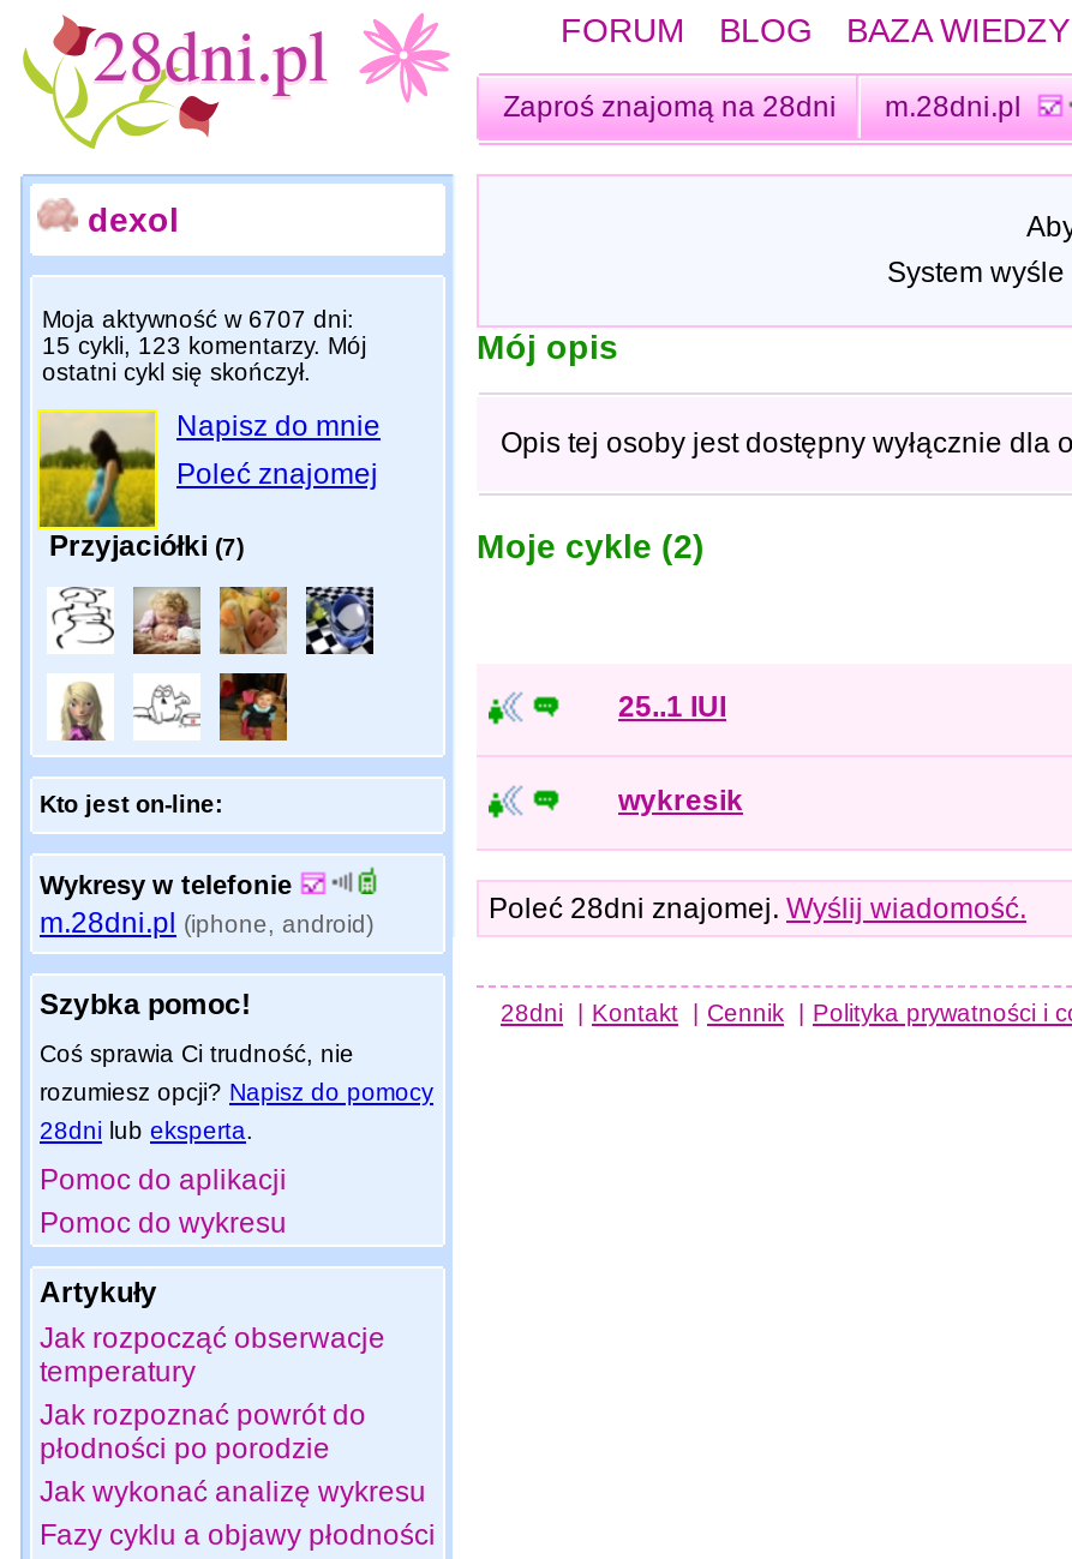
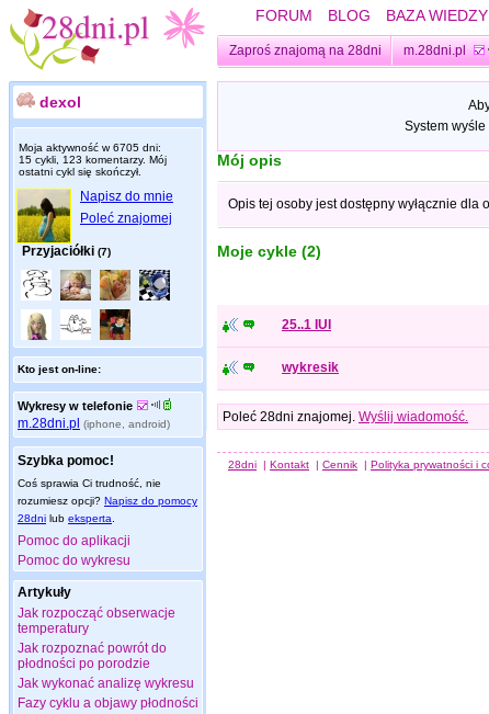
- Moja aktywność w 6707 dni:
+ Moja aktywność w 6705 dni:
